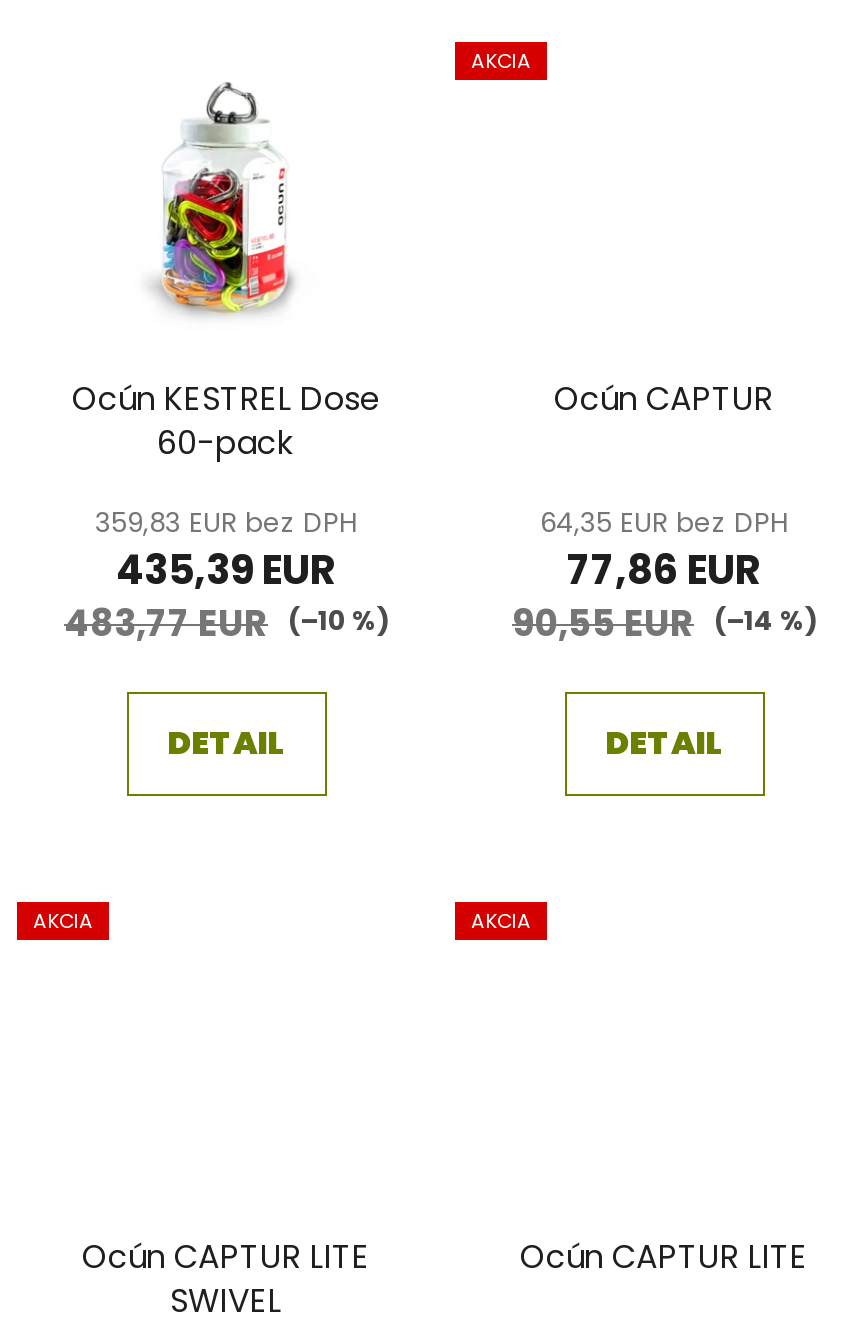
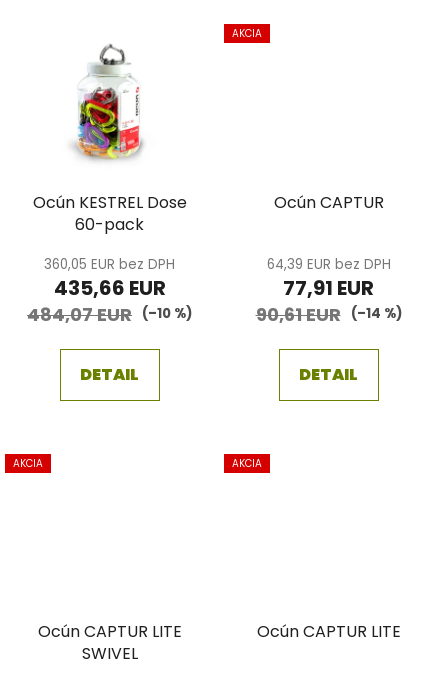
- 359,83 EUR bez DPH
+ 360,05 EUR bez DPH

- 64,35 EUR bez DPH
+ 64,39 EUR bez DPH

- 435,39 EUR
+ 435,66 EUR

- 77,86 EUR
+ 77,91 EUR

- 483,77 EUR (–10 %)
+ 484,07 EUR (–10 %)

- 90,55 EUR (–14 %)
+ 90,61 EUR (–14 %)
